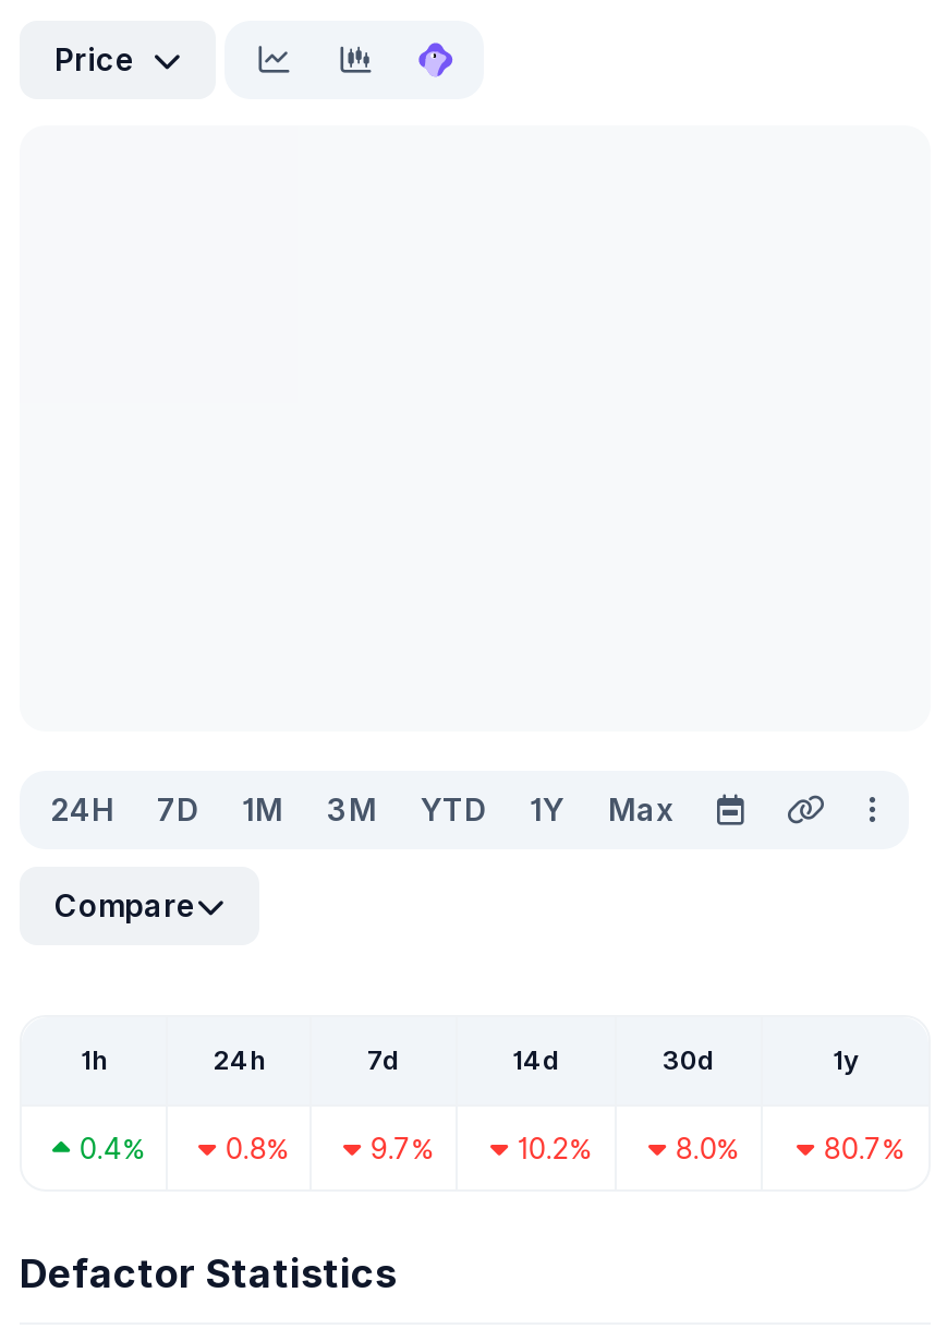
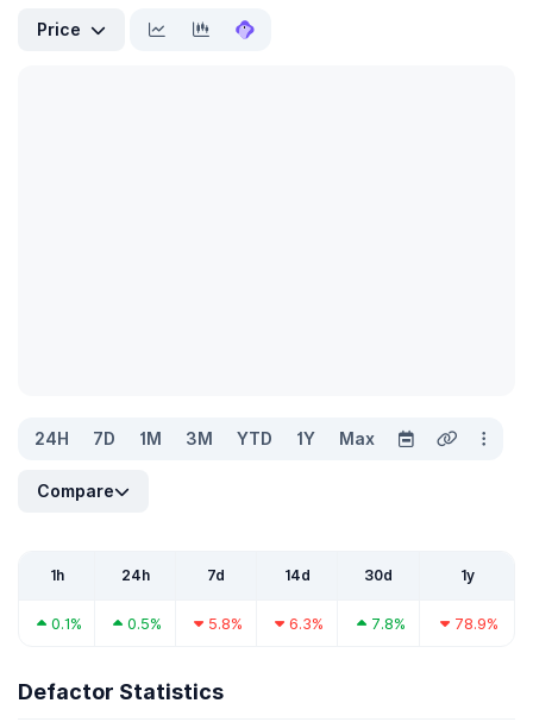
- 0.4%
+ 0.1%

- 0.8%
+ 0.5%

- 9.7%
+ 5.8%

- 10.2%
+ 6.3%

- 8.0%
+ 7.8%

- 80.7%
+ 78.9%
